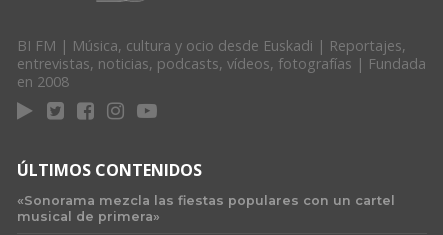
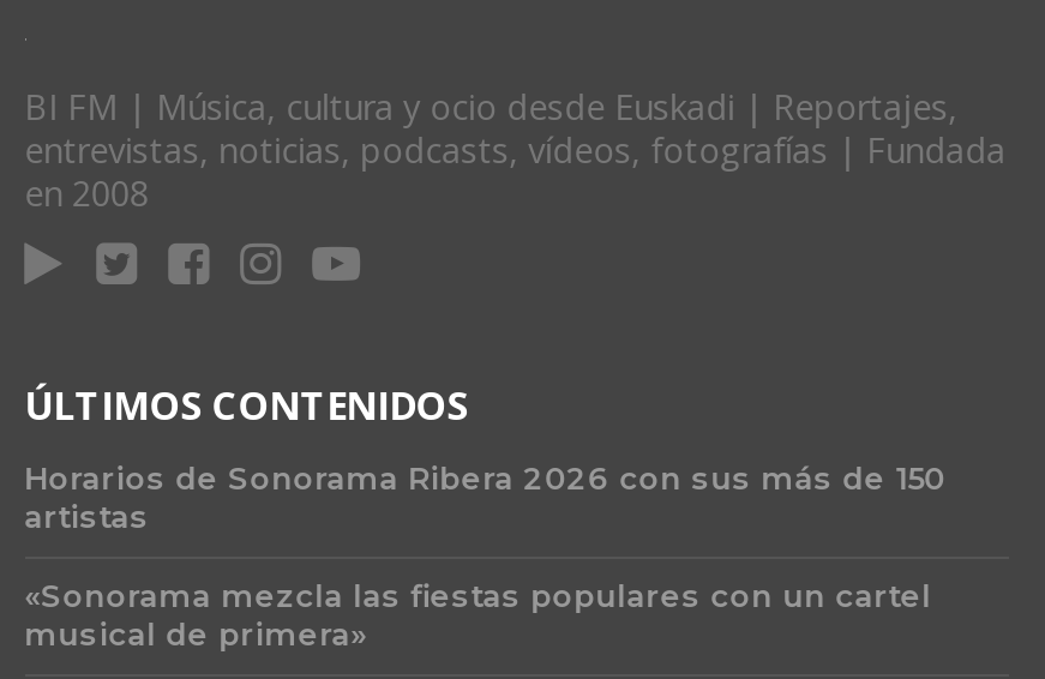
+ Horarios de Sonorama Ribera 2026 con sus más de 150
+ artistas
